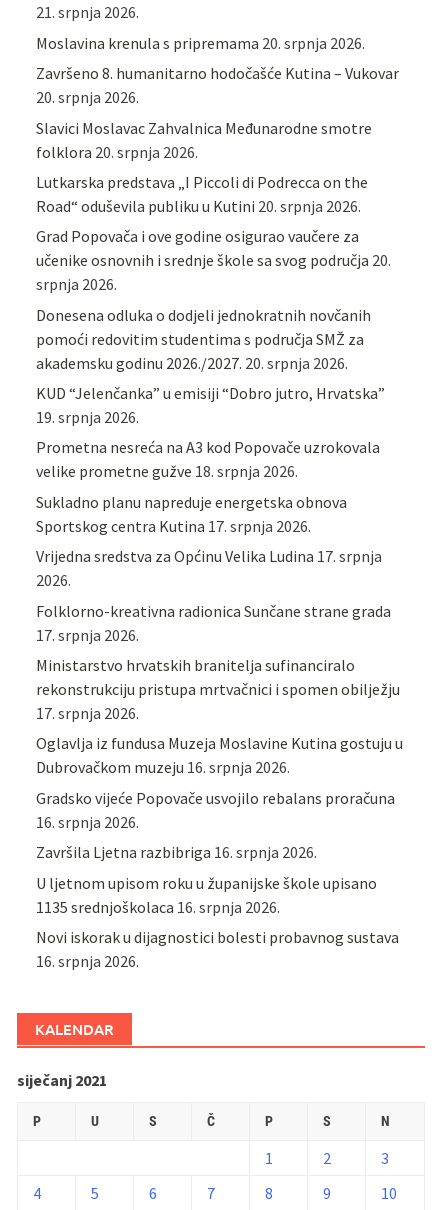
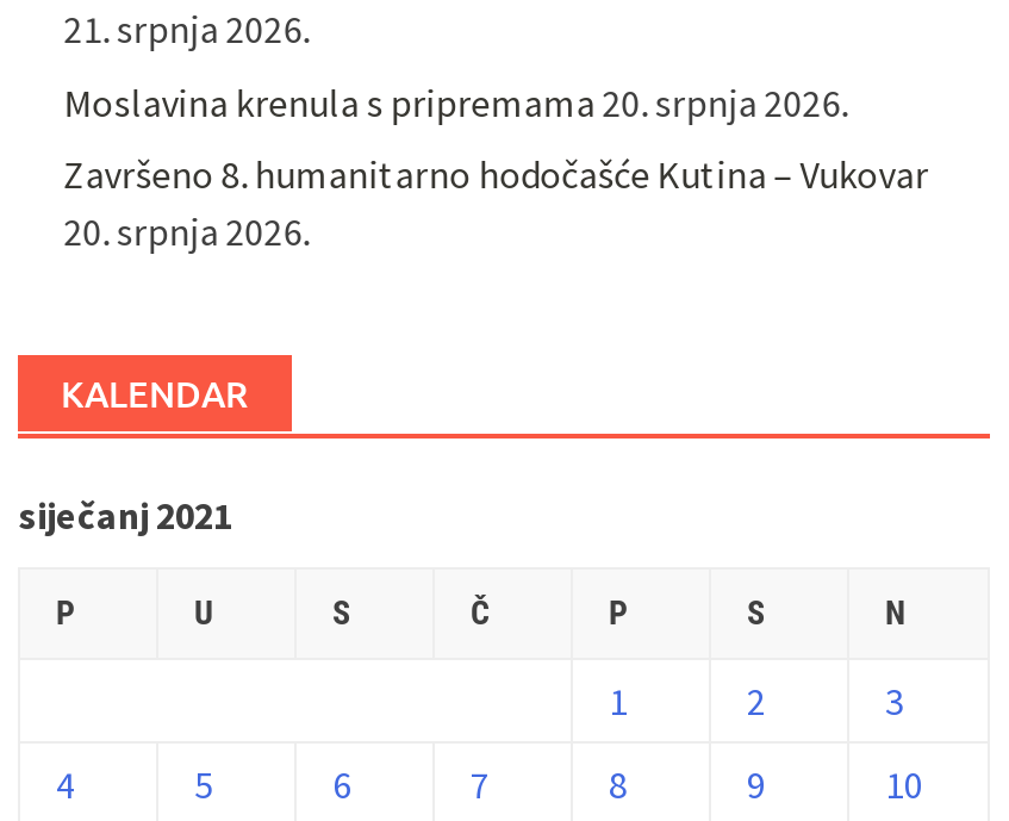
- Slavici Moslavac Zahvalnica Međunarodne smotre
- folklora 20. srpnja 2026.
- Lutkarska predstava „I Piccoli di Podrecca on the
- Road“ oduševila publiku u Kutini 20. srpnja 2026.
- Grad Popovača i ove godine osigurao vaučere za
- učenike osnovnih i srednje škole sa svog područja 20.
- srpnja 2026.
- Donesena odluka o dodjeli jednokratnih novčanih
- pomoći redovitim studentima s područja SMŽ za
- akademsku godinu 2026./2027. 20. srpnja 2026.
- KUD “Jelenčanka” u emisiji “Dobro jutro, Hrvatska”
- 19. srpnja 2026.
- Prometna nesreća na A3 kod Popovače uzrokovala
- velike prometne gužve 18. srpnja 2026.
- Sukladno planu napreduje energetska obnova
- Sportskog centra Kutina 17. srpnja 2026.
- Vrijedna sredstva za Općinu Velika Ludina 17. srpnja
- 2026.
- Folklorno-kreativna radionica Sunčane strane grada
- 17. srpnja 2026.
- Ministarstvo hrvatskih branitelja sufinanciralo
- rekonstrukciju pristupa mrtvačnici i spomen obilježju
- 17. srpnja 2026.
- Oglavlja iz fundusa Muzeja Moslavine Kutina gostuju u
- Dubrovačkom muzeju 16. srpnja 2026.
- Gradsko vijeće Popovače usvojilo rebalans proračuna
- 16. srpnja 2026.
- Završila Ljetna razbibriga 16. srpnja 2026.
- U ljetnom upisom roku u županijske škole upisano
- 1135 srednjoškolaca 16. srpnja 2026.
- Novi iskorak u dijagnostici bolesti probavnog sustava
- 16. srpnja 2026.
